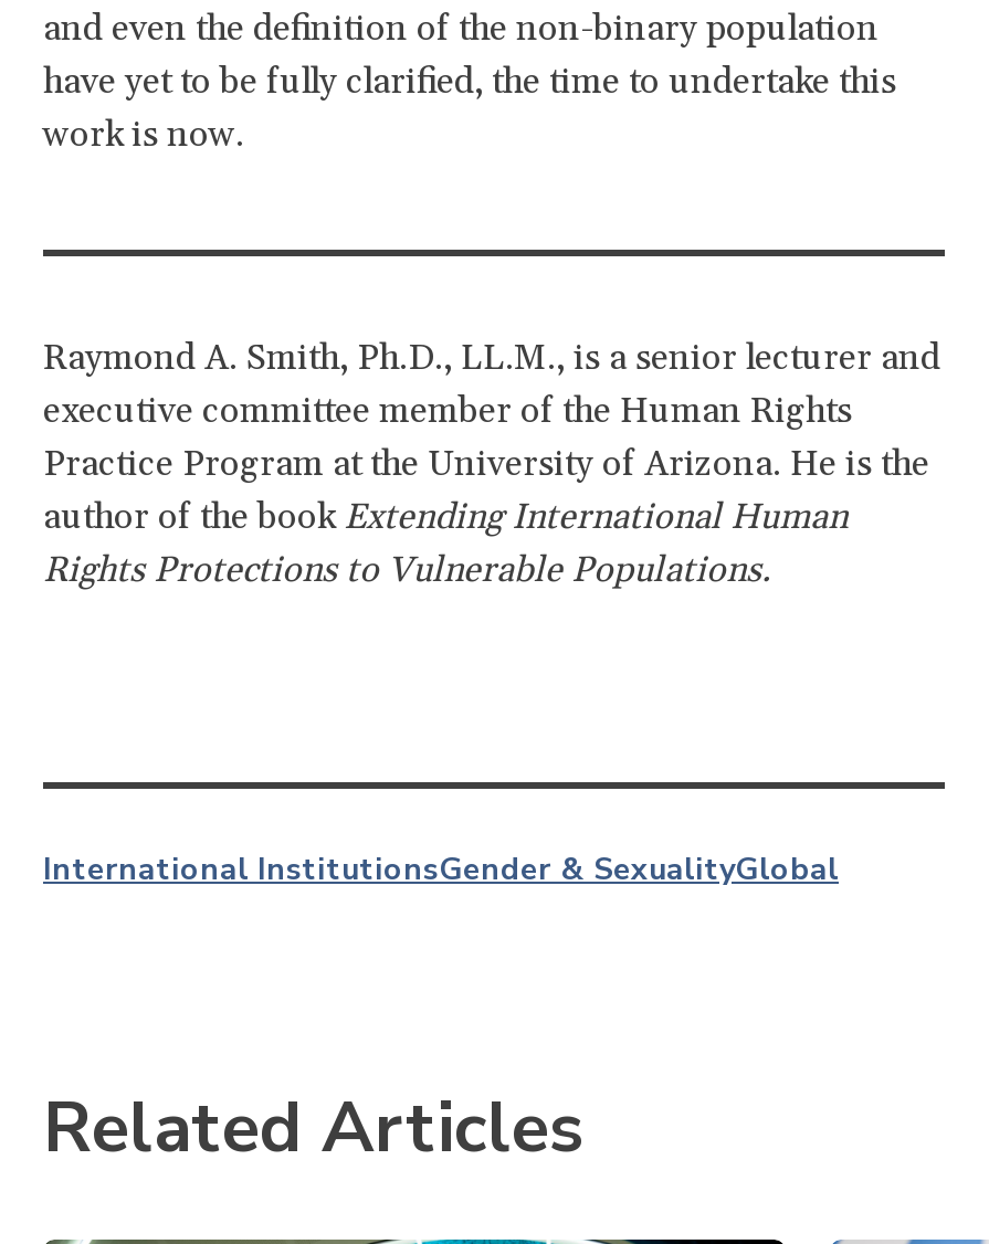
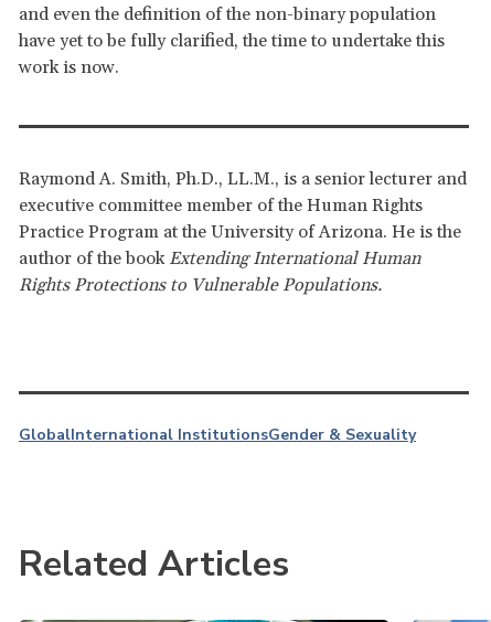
- International InstitutionsGender & SexualityGlobal
+ GlobalInternational InstitutionsGender & Sexuality
